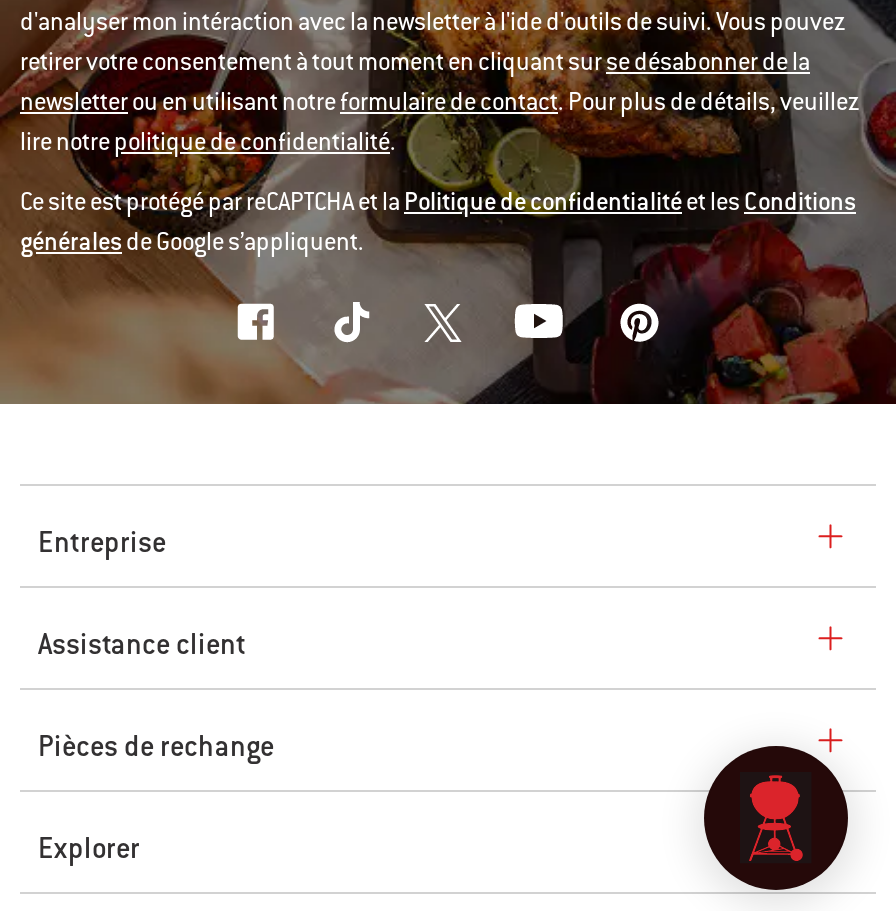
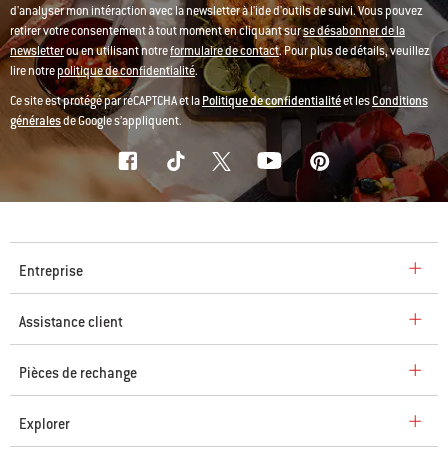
- [image]
